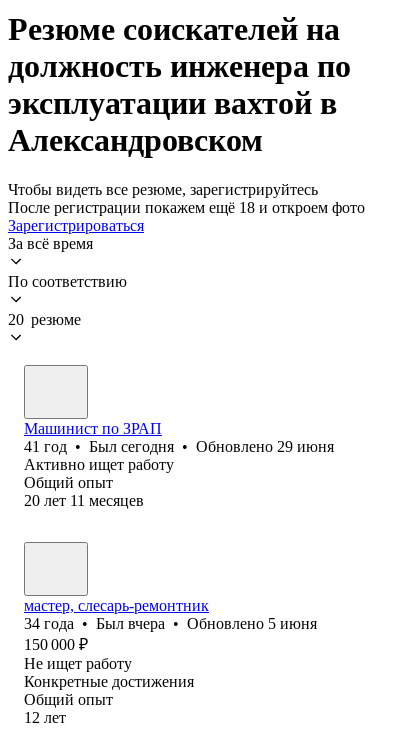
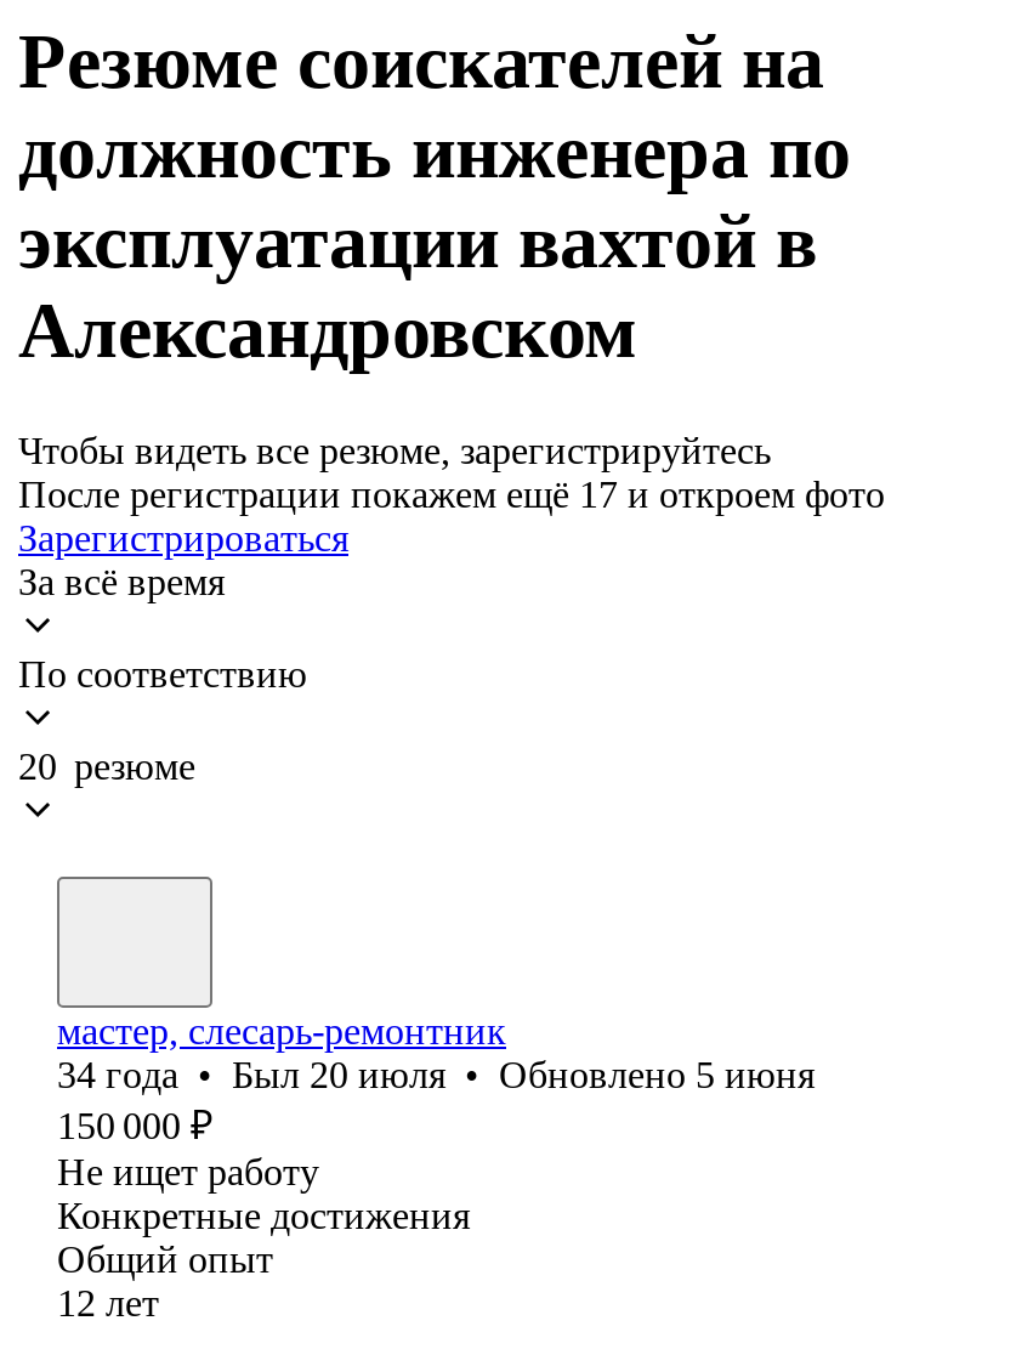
- После регистрации покажем ещё 18 и откроем фото
+ После регистрации покажем ещё 17 и откроем фото

- Машинист по ЗРАП
- 41 год • Был сегодня • Обновлено 29 июня
- Активно ищет работу
- Общий опыт
- 20 лет 11 месяцев

- 34 года • Был вчера • Обновлено 5 июня
+ 34 года • Был 20 июля • Обновлено 5 июня
